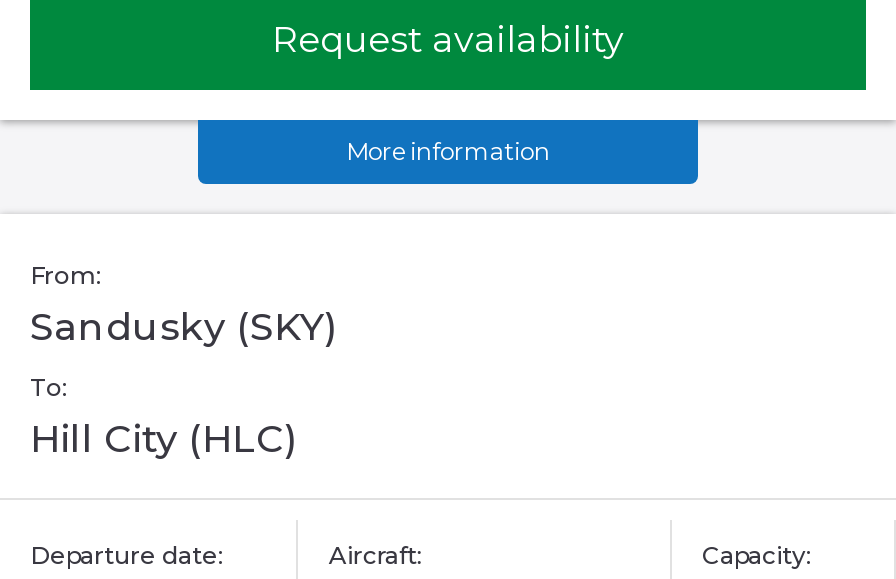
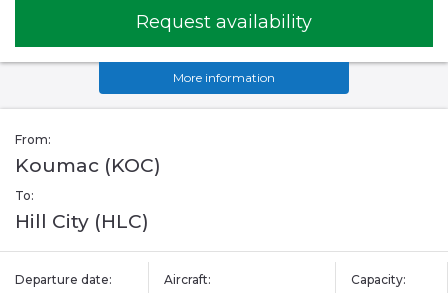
- Sandusky (SKY)
+ Koumac (KOC)
